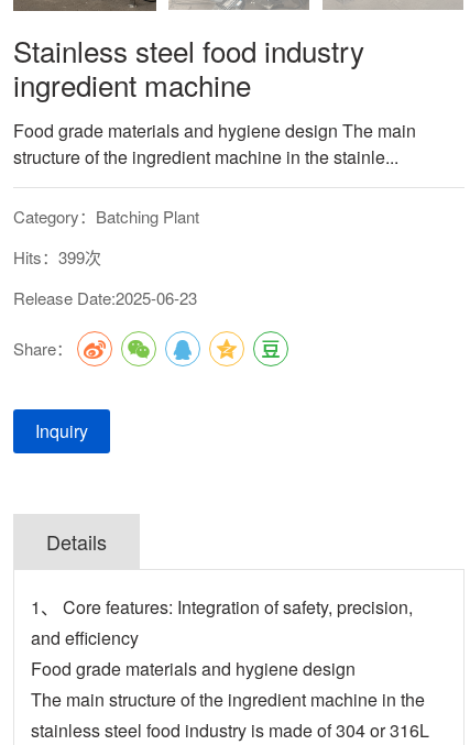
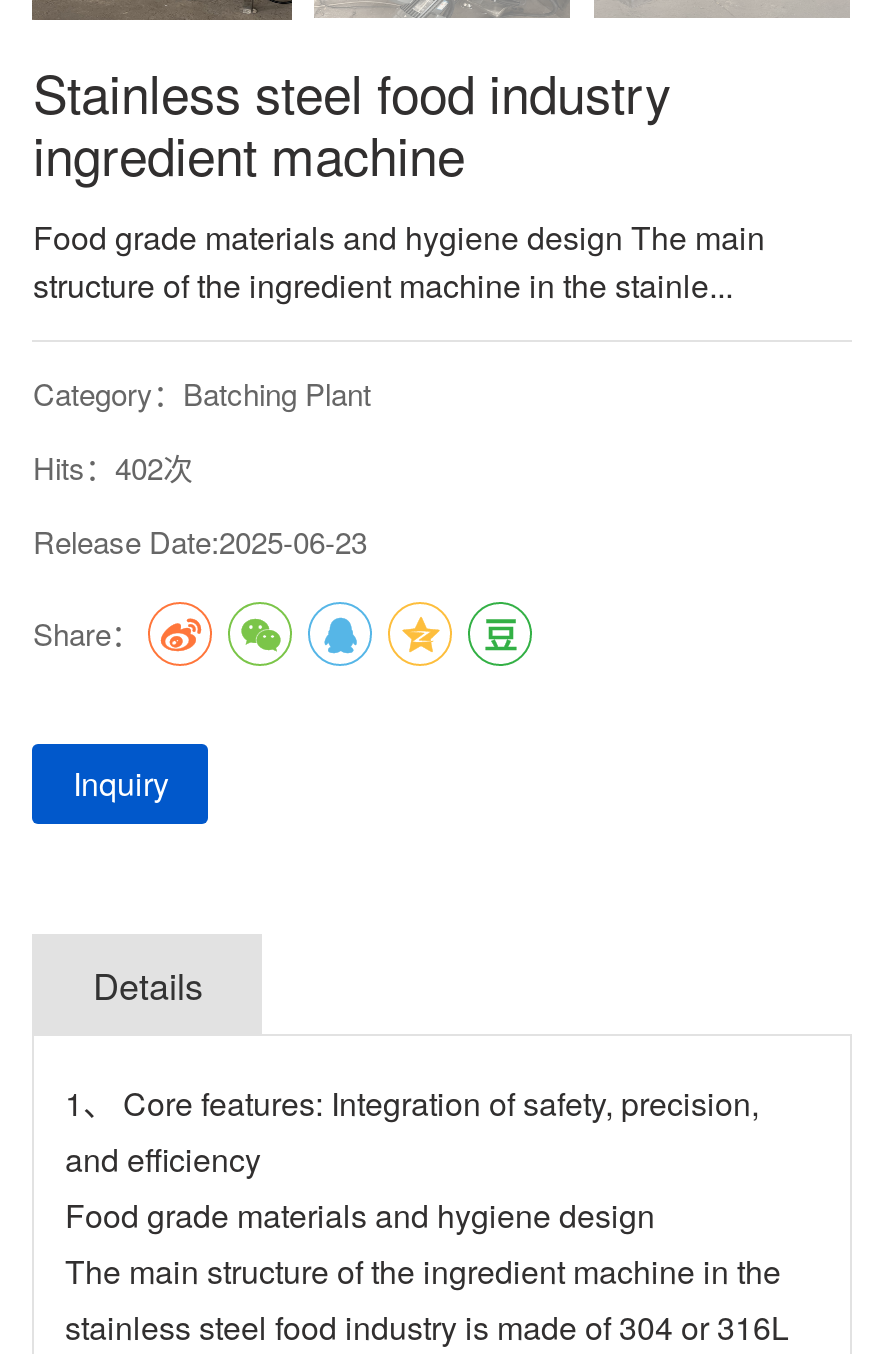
- Hits：399次
+ Hits：402次
